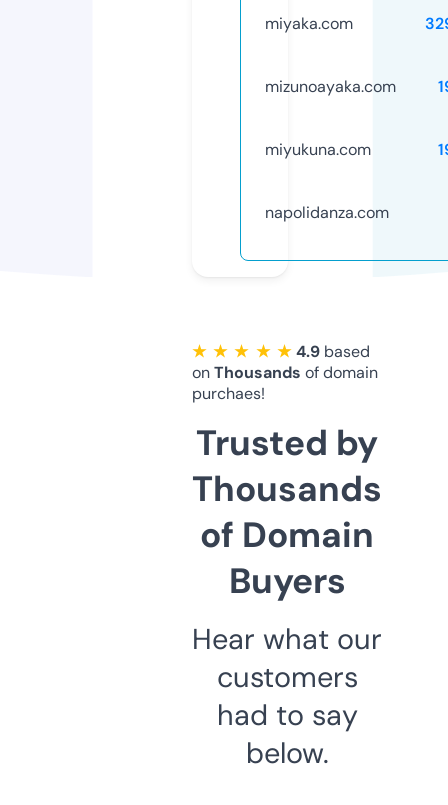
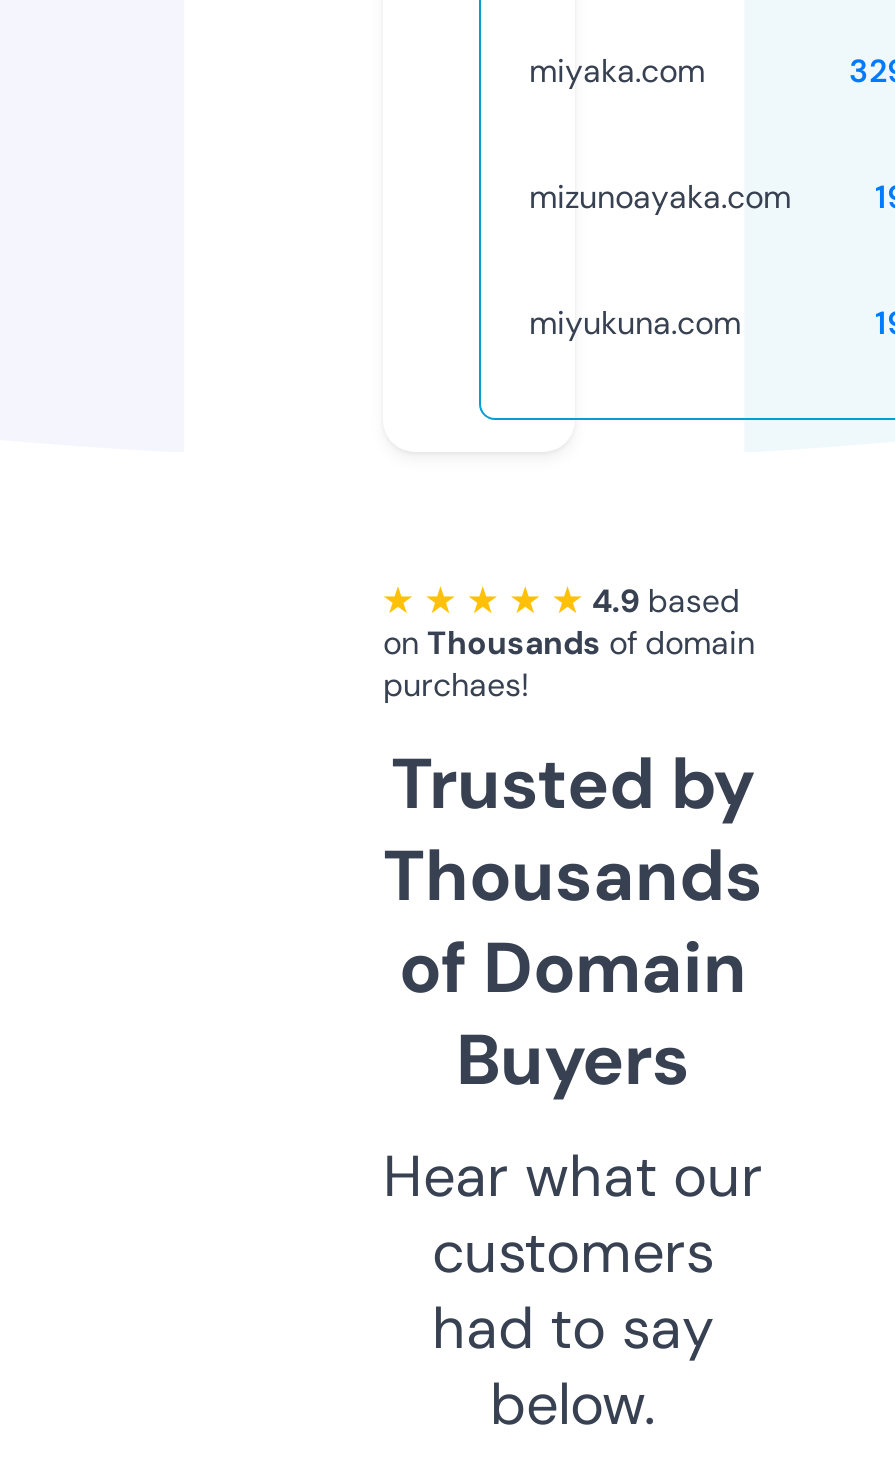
- napolidanza.com
